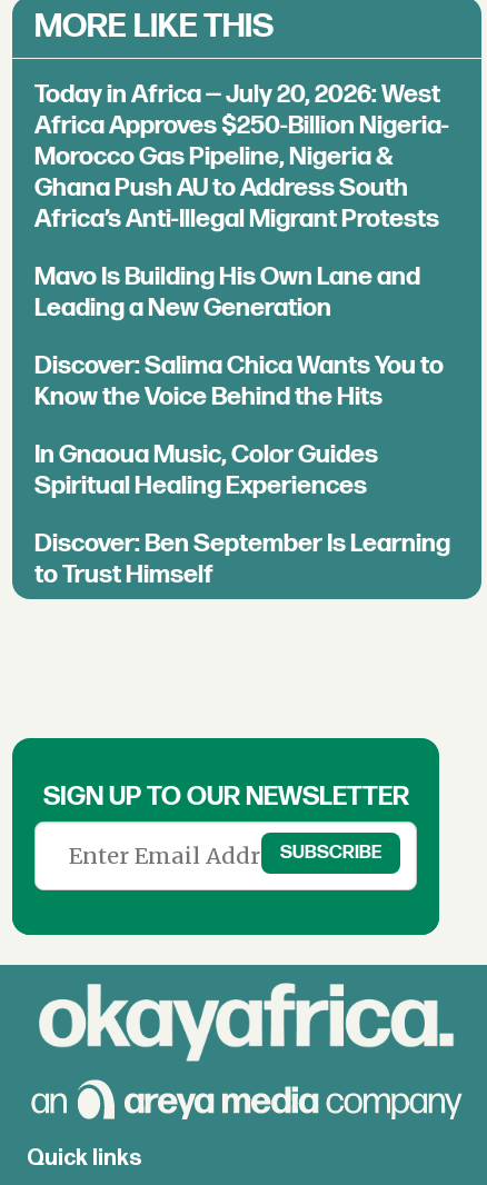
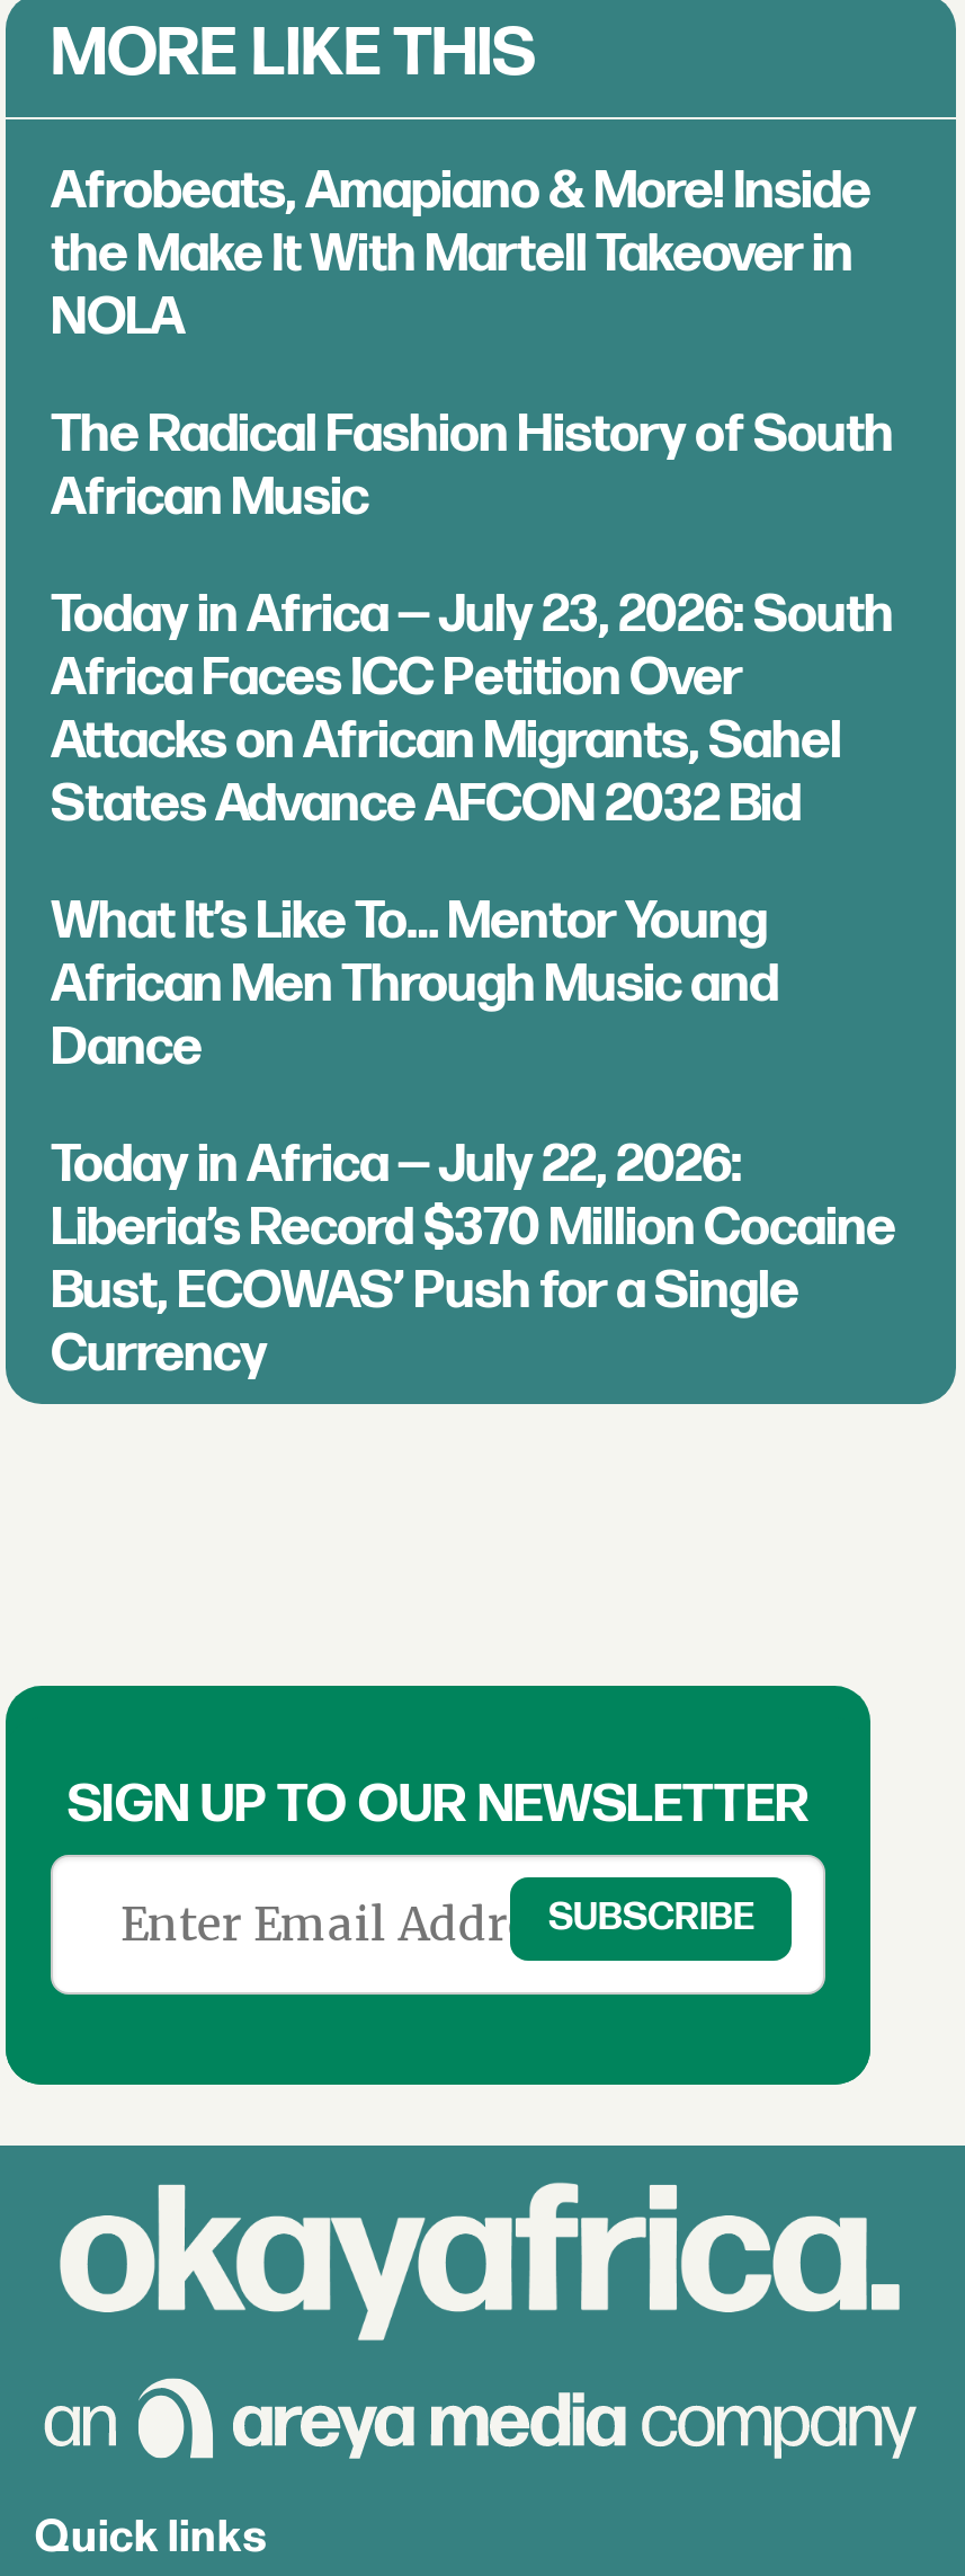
- Today in Africa — July 20, 2026: West
- Africa Approves $250-Billion Nigeria-
- Morocco Gas Pipeline, Nigeria &
- Ghana Push AU to Address South
- Africa’s Anti-Illegal Migrant Protests
+ Afrobeats, Amapiano & More! Inside
+ the Make It With Martell Takeover in
+ NOLA

- Mavo Is Building His Own Lane and
- Leading a New Generation
+ The Radical Fashion History of South
+ African Music

- Discover: Salima Chica Wants You to
- Know the Voice Behind the Hits
+ Today in Africa — July 23, 2026: South
+ Africa Faces ICC Petition Over
+ Attacks on African Migrants, Sahel
+ States Advance AFCON 2032 Bid

- In Gnaoua Music, Color Guides
- Spiritual Healing Experiences
+ What It’s Like To… Mentor Young
+ African Men Through Music and
+ Dance

- Discover: Ben September Is Learning
- to Trust Himself
+ Today in Africa — July 22, 2026:
+ Liberia’s Record $370 Million Cocaine
+ Bust, ECOWAS’ Push for a Single
+ Currency
